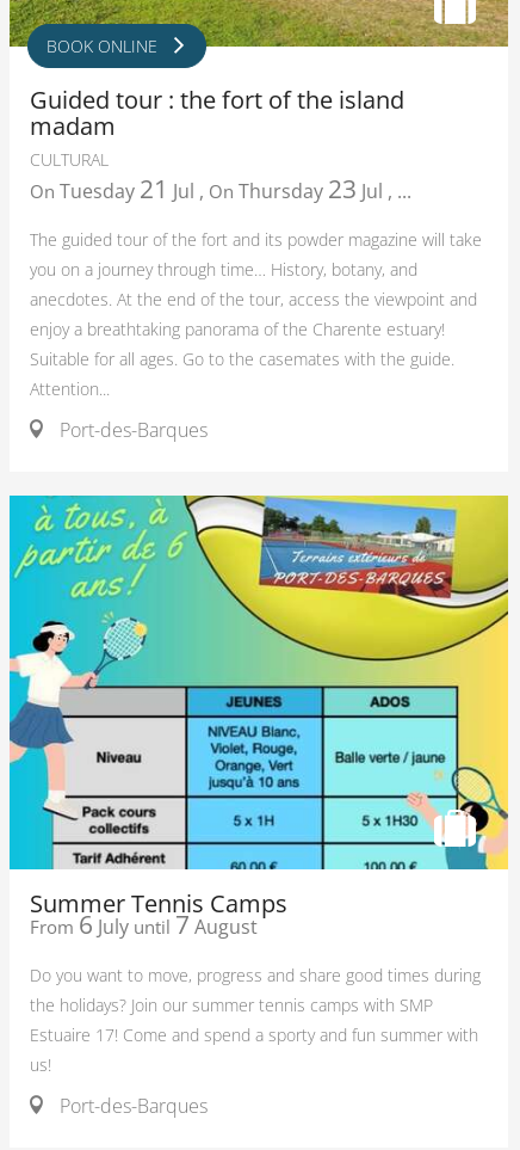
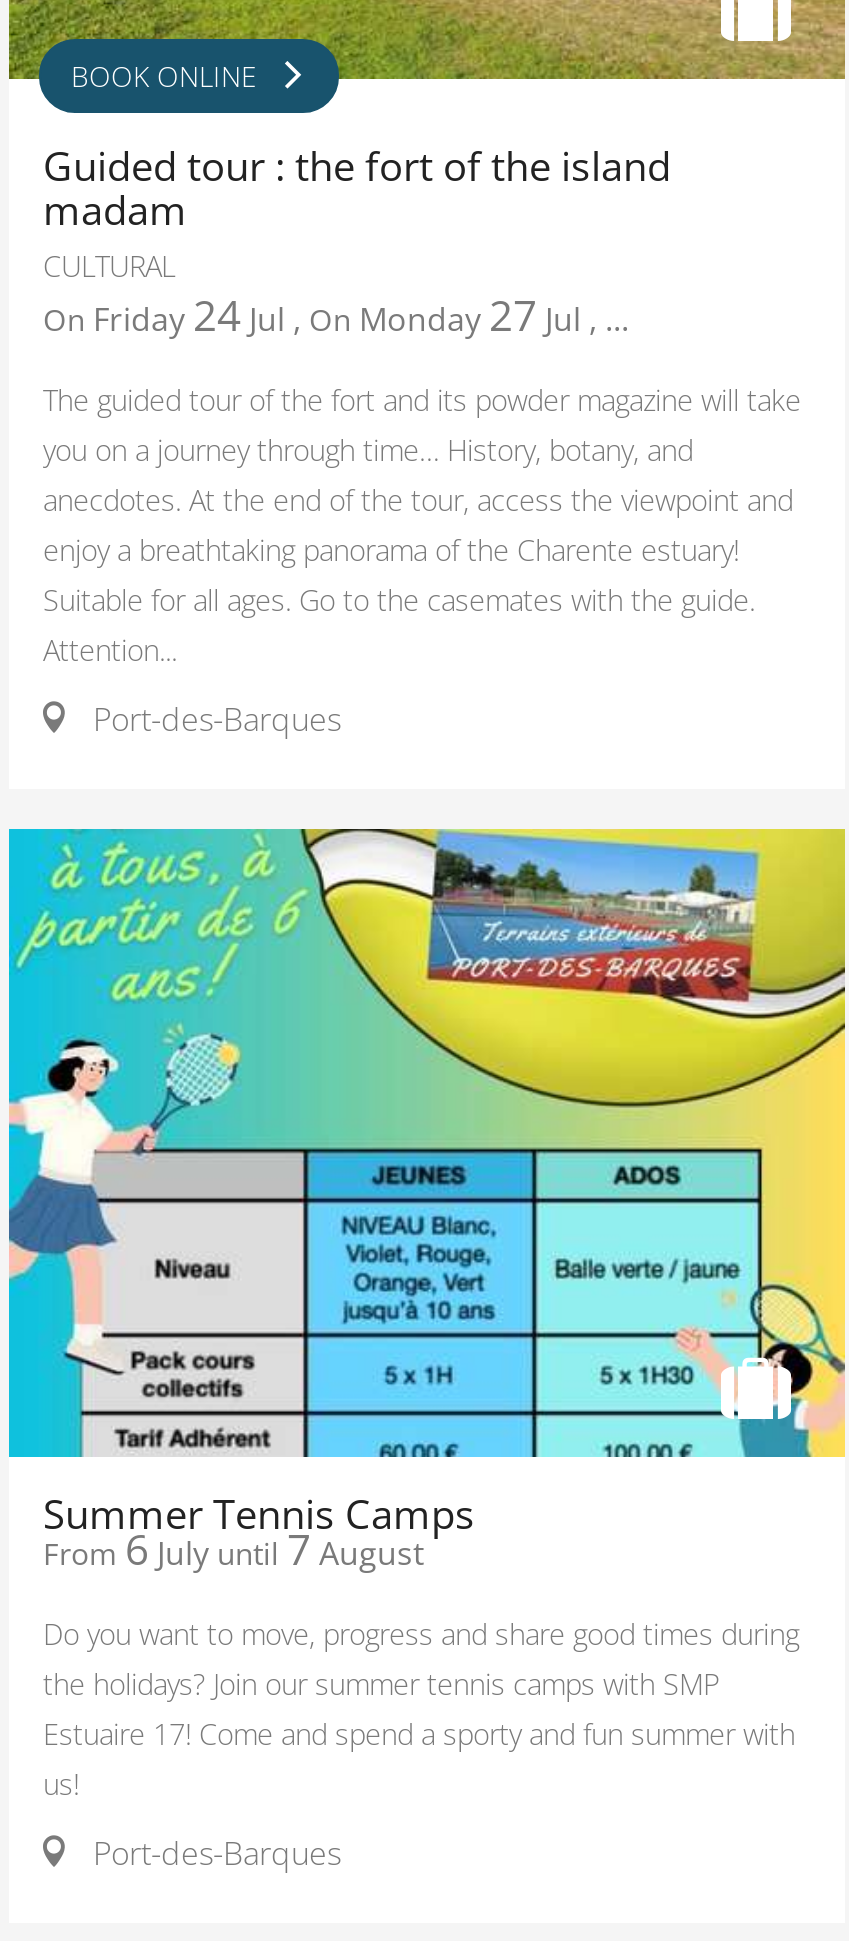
- On Tuesday 21 Jul, On Thursday 23 Jul,...
+ On Friday 24 Jul, On Monday 27 Jul,...
